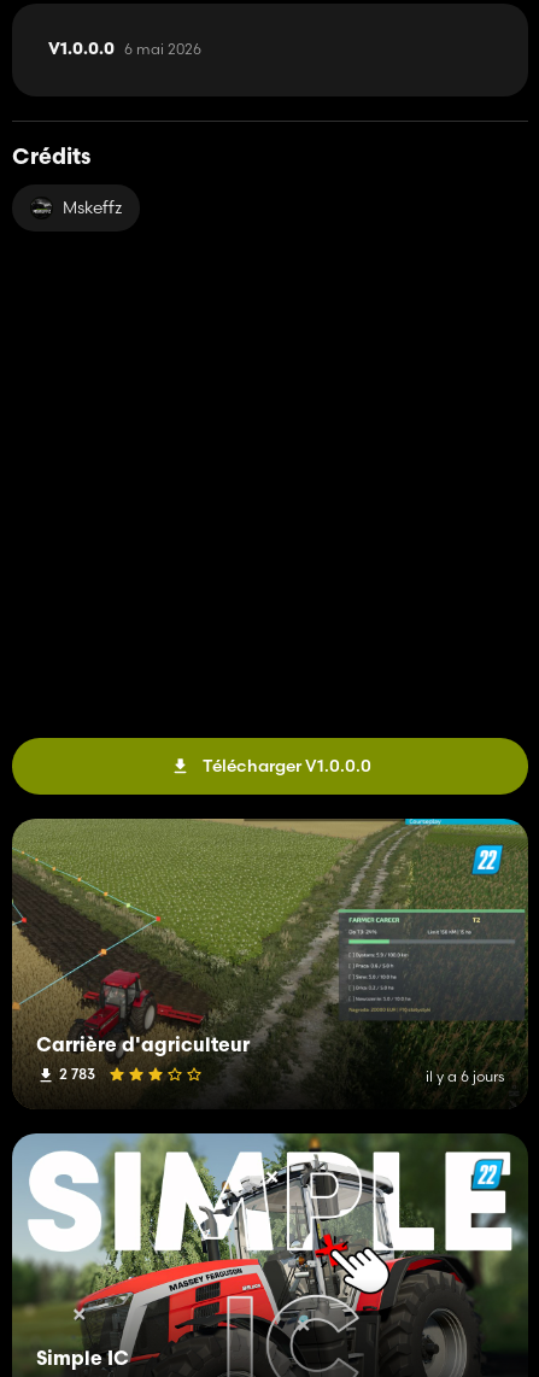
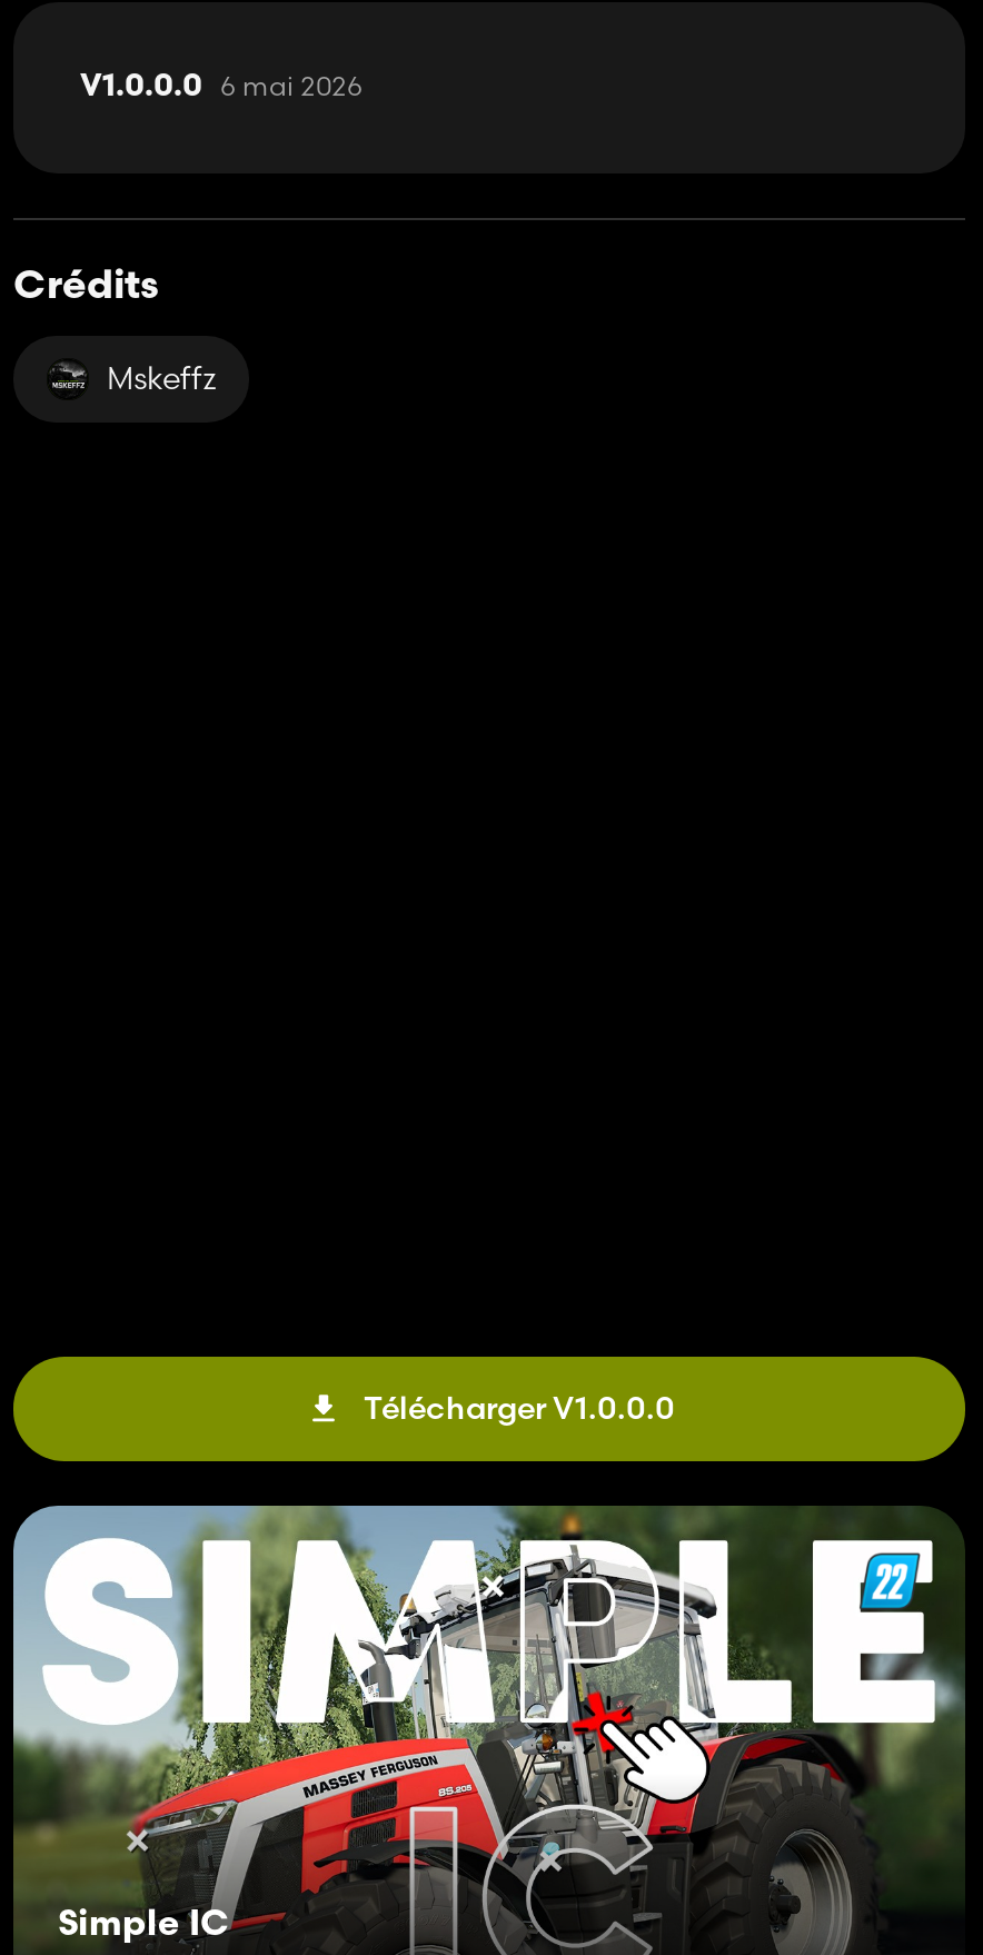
- [image]
- Carrière d'agriculteur
- 2 783
- il y a 6 jours
